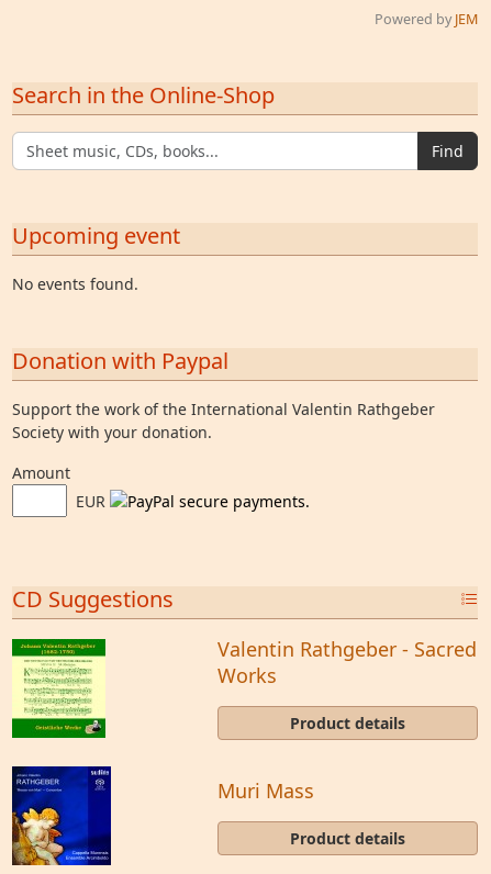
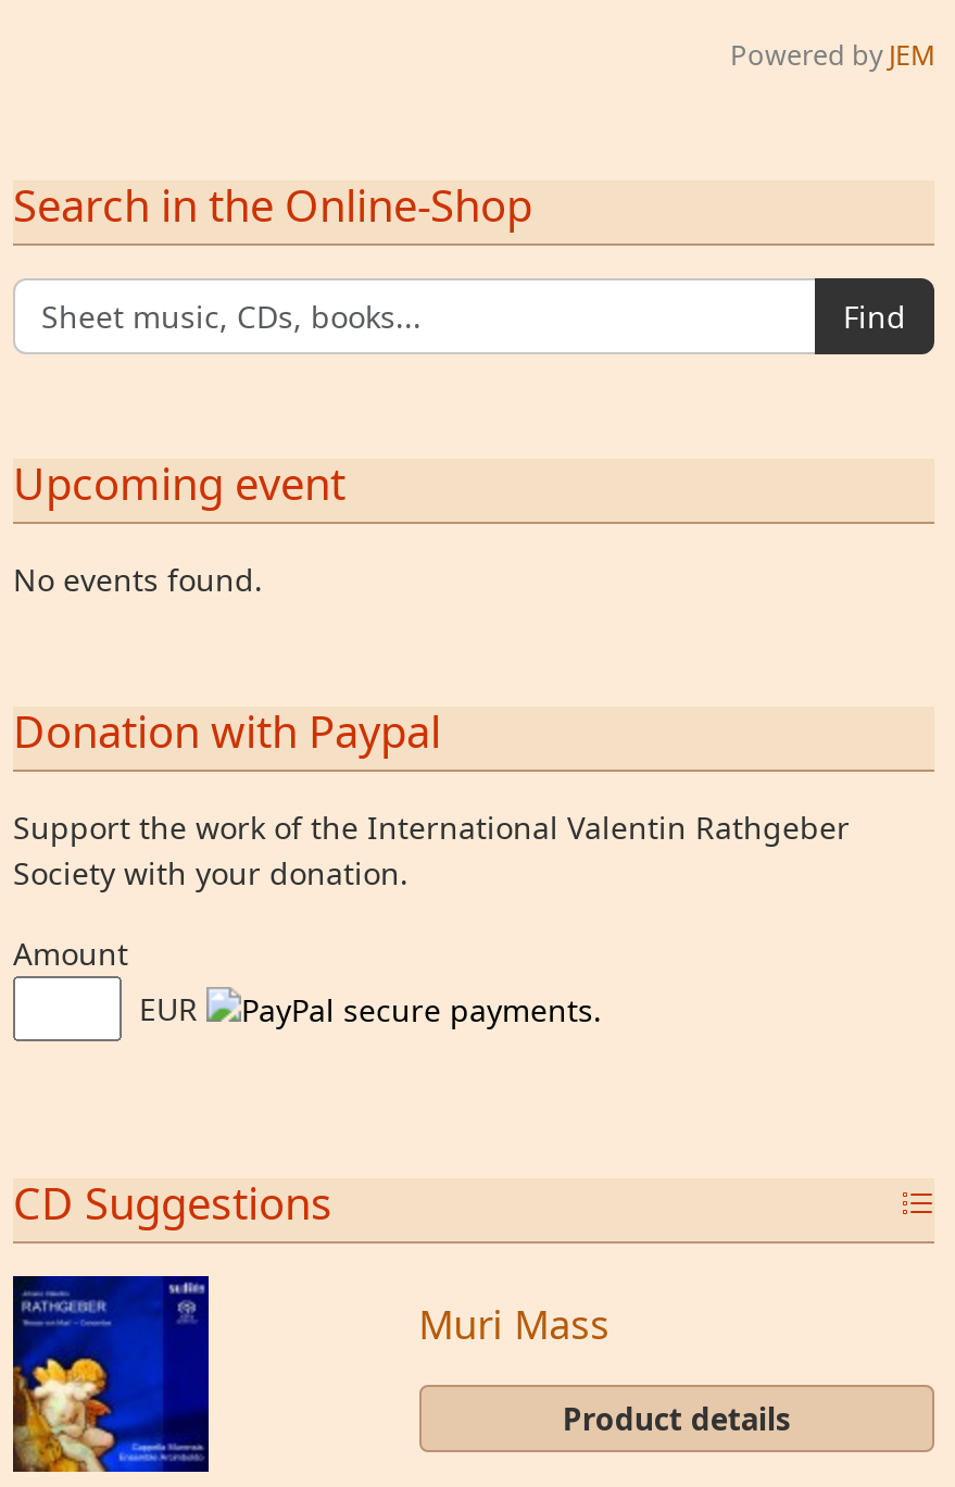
- [image]

- Valentin Rathgeber - Sacred
- Works
- Product details
